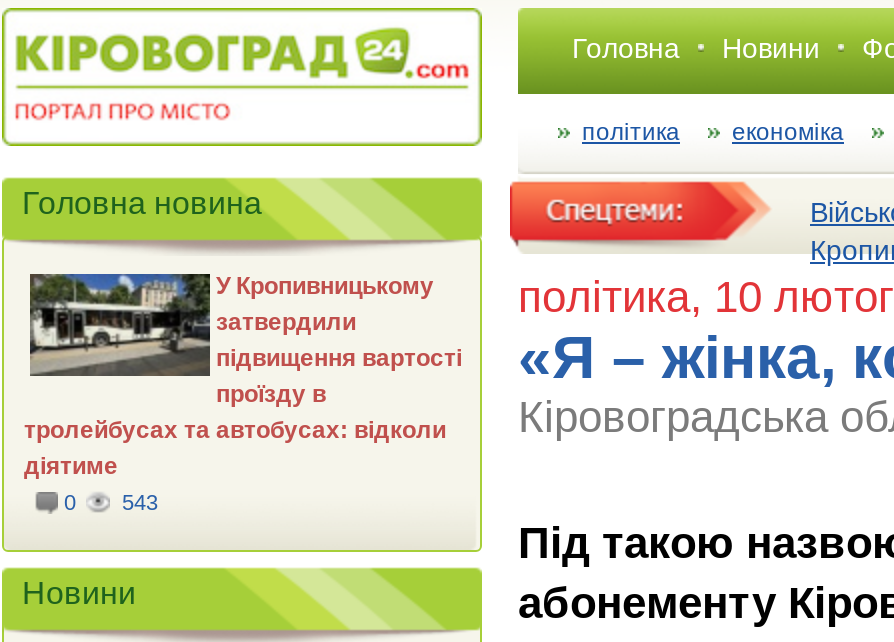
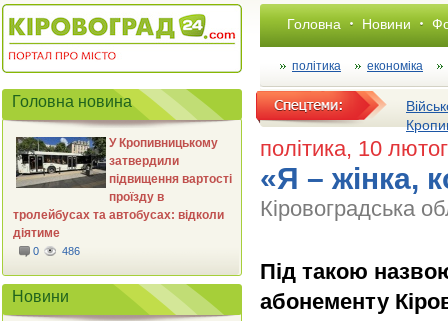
- 0 543
+ 0 486
